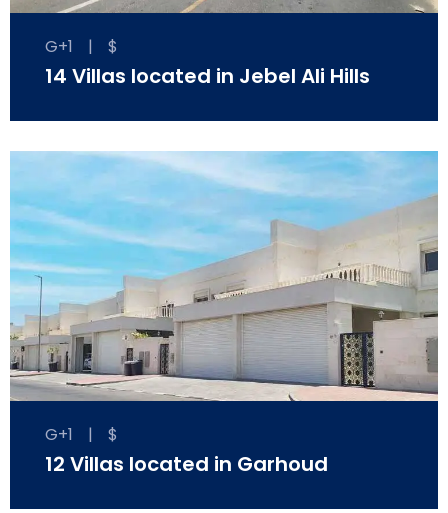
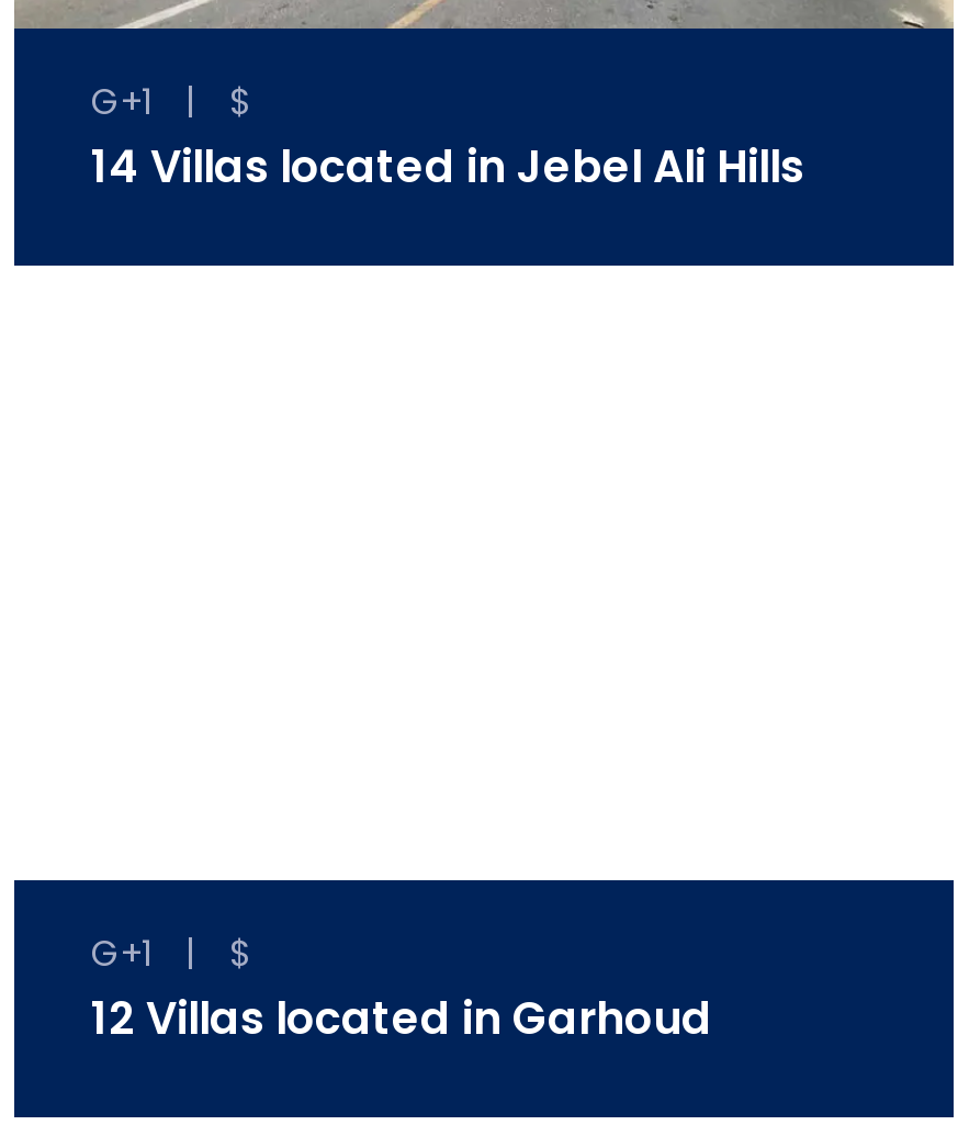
- [image]
